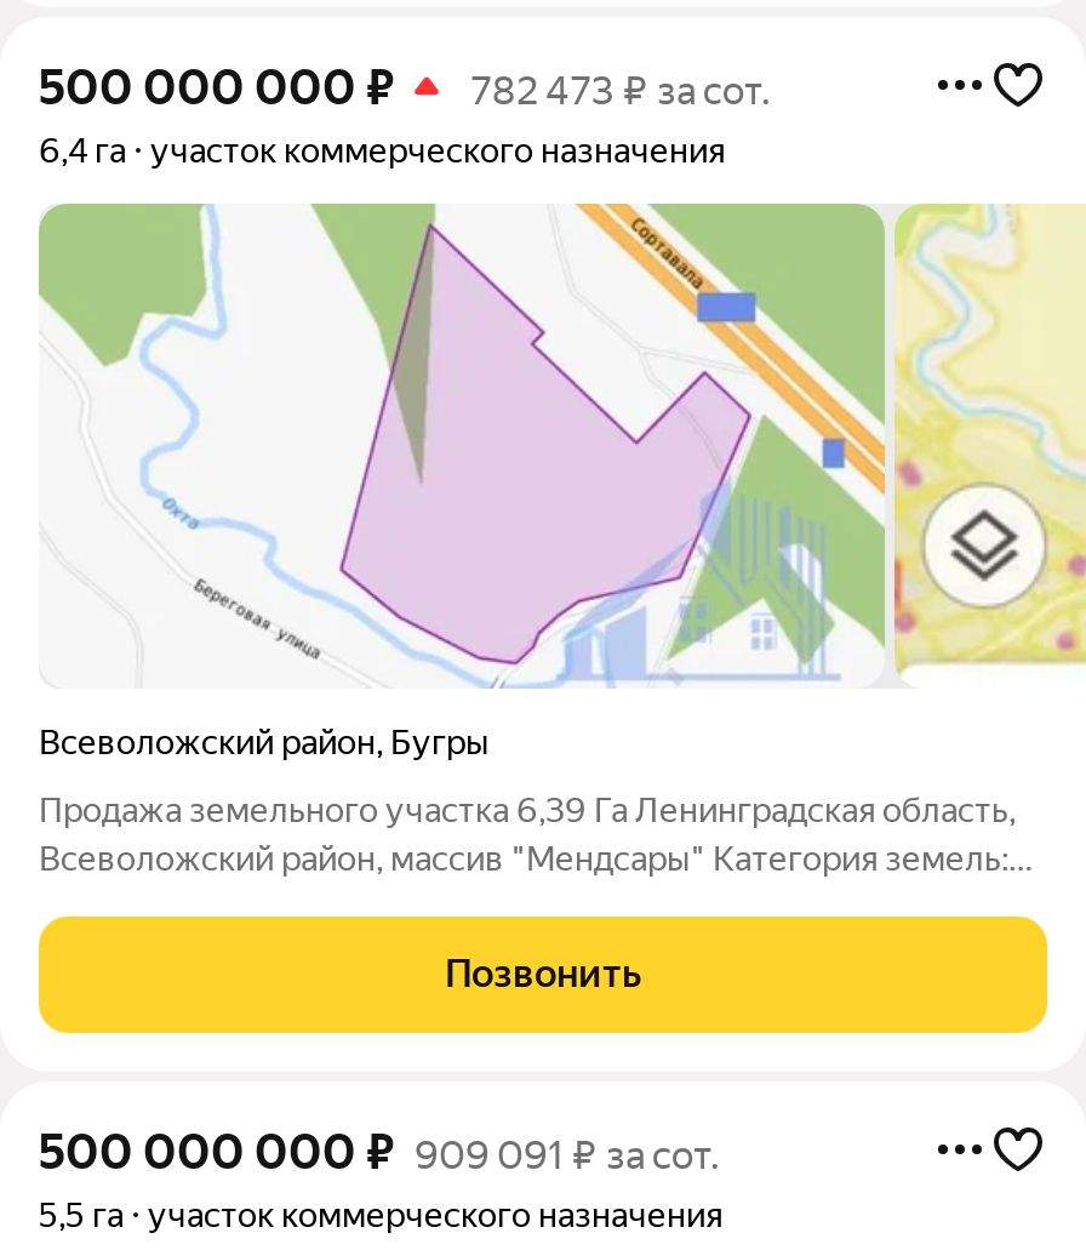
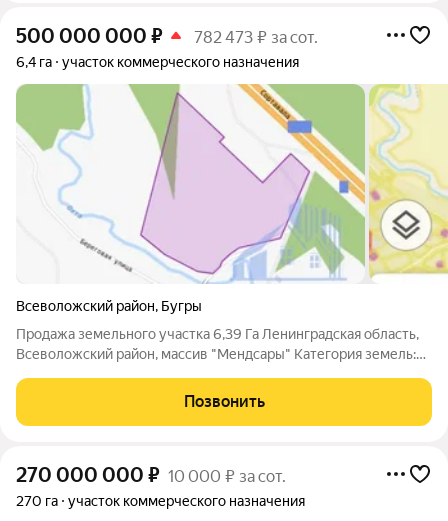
- 500 000 000 ₽ 909 091 ₽ за сот.
+ 270 000 000 ₽ 10 000 ₽ за сот.

- 5,5 га участок коммерческого назначения
+ 270 га участок коммерческого назначения
